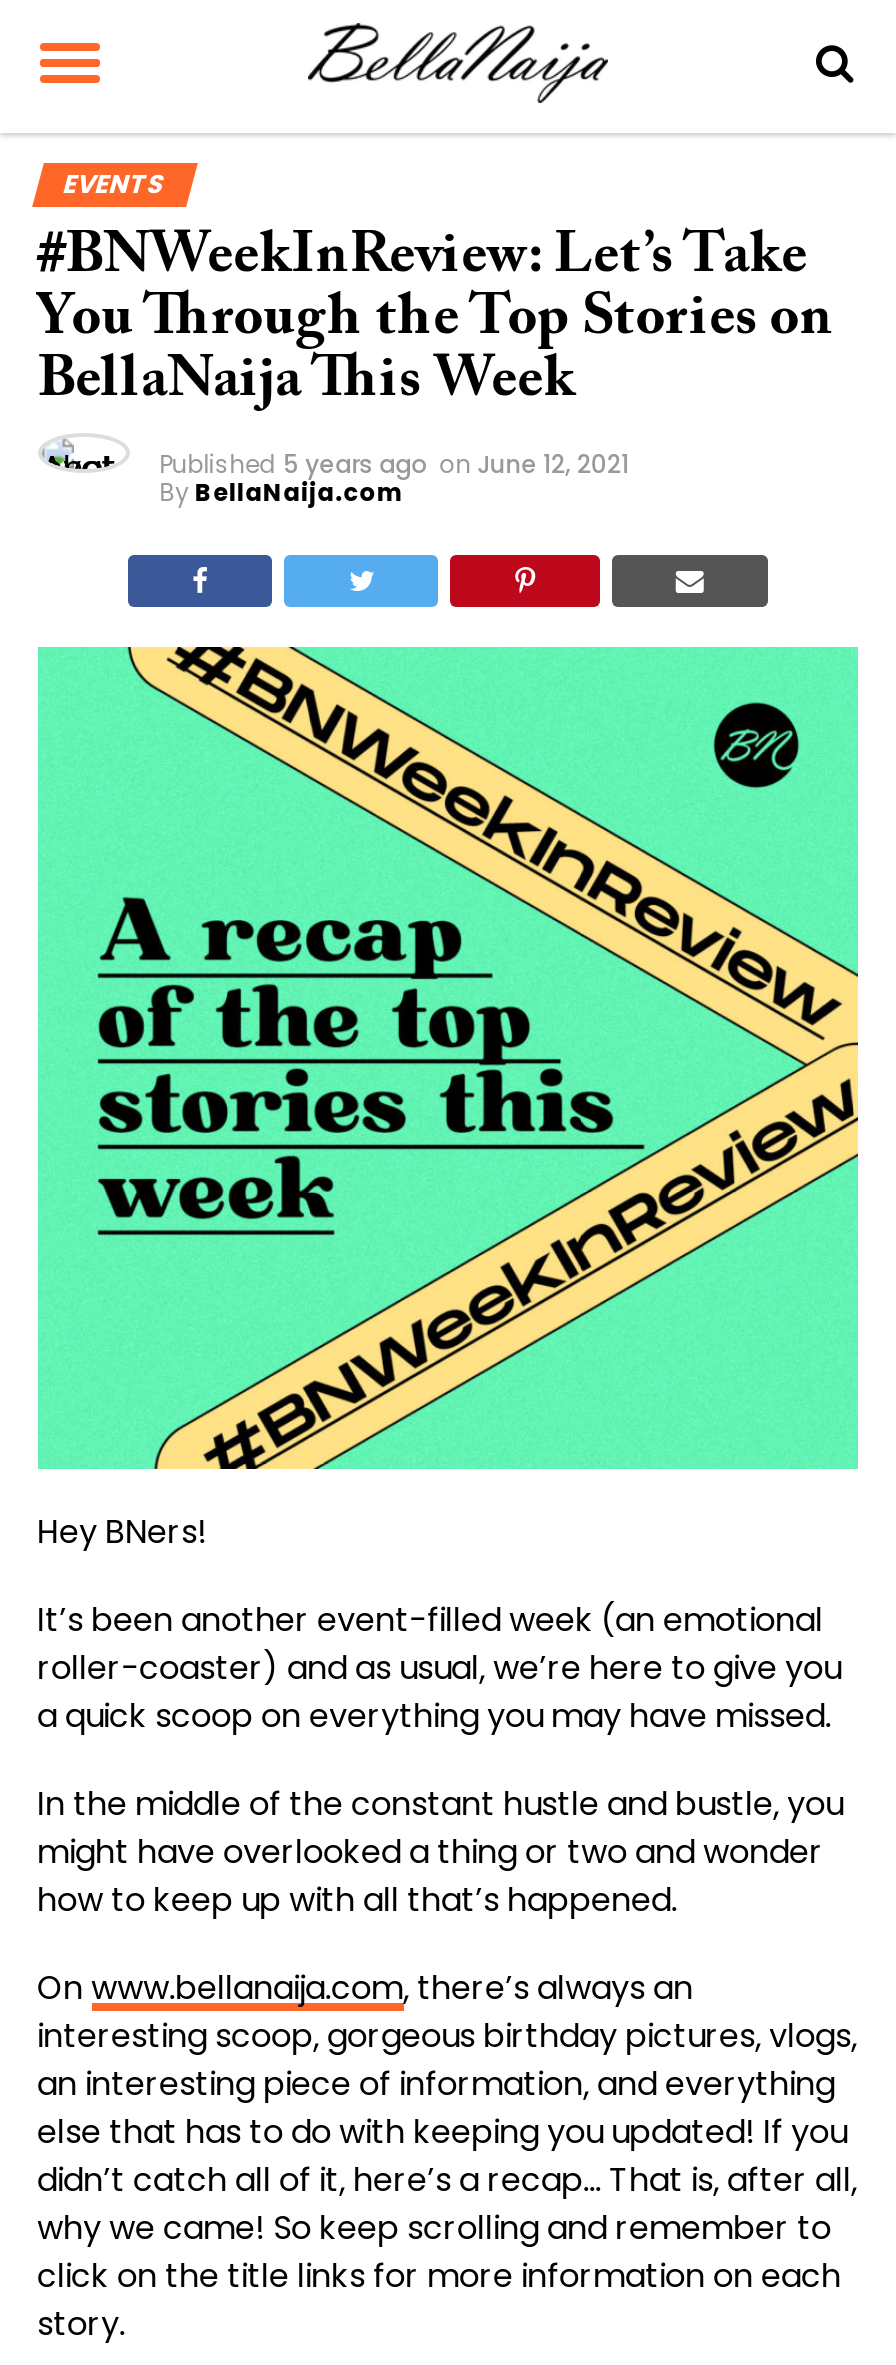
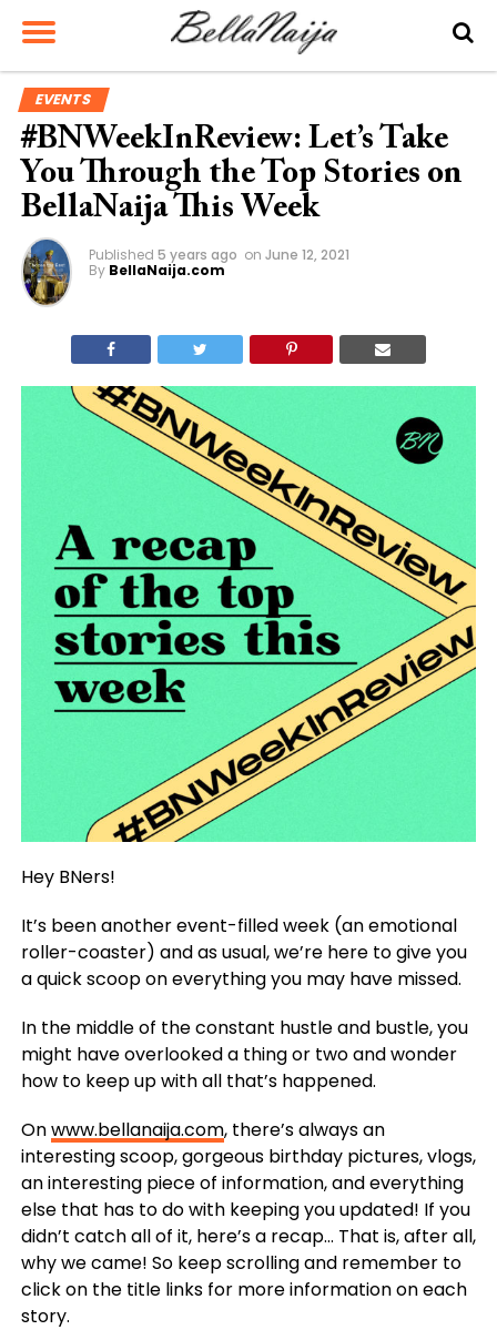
- [image]
+ [image]
